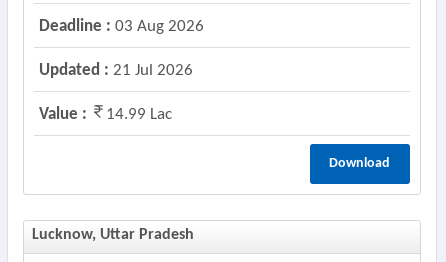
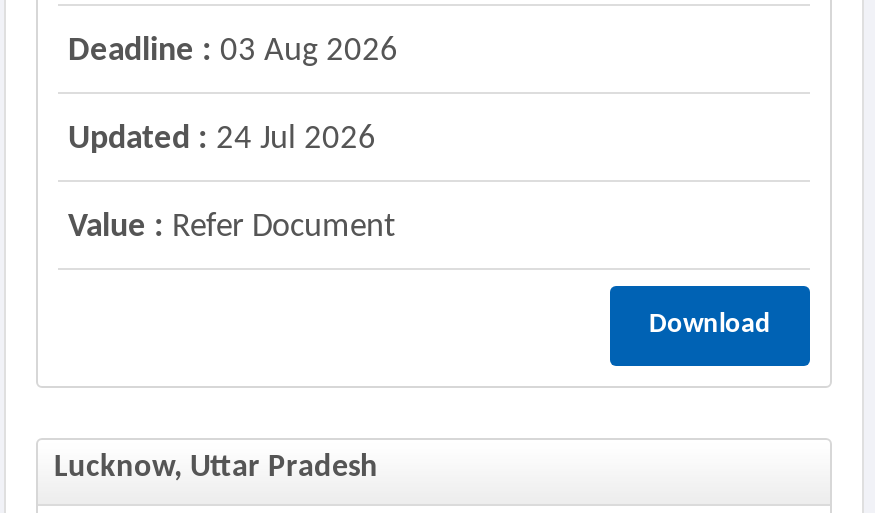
- Updated : 21 Jul 2026
+ Updated : 24 Jul 2026

- Value :
- 14.99 Lac
+ Value : Refer Document
